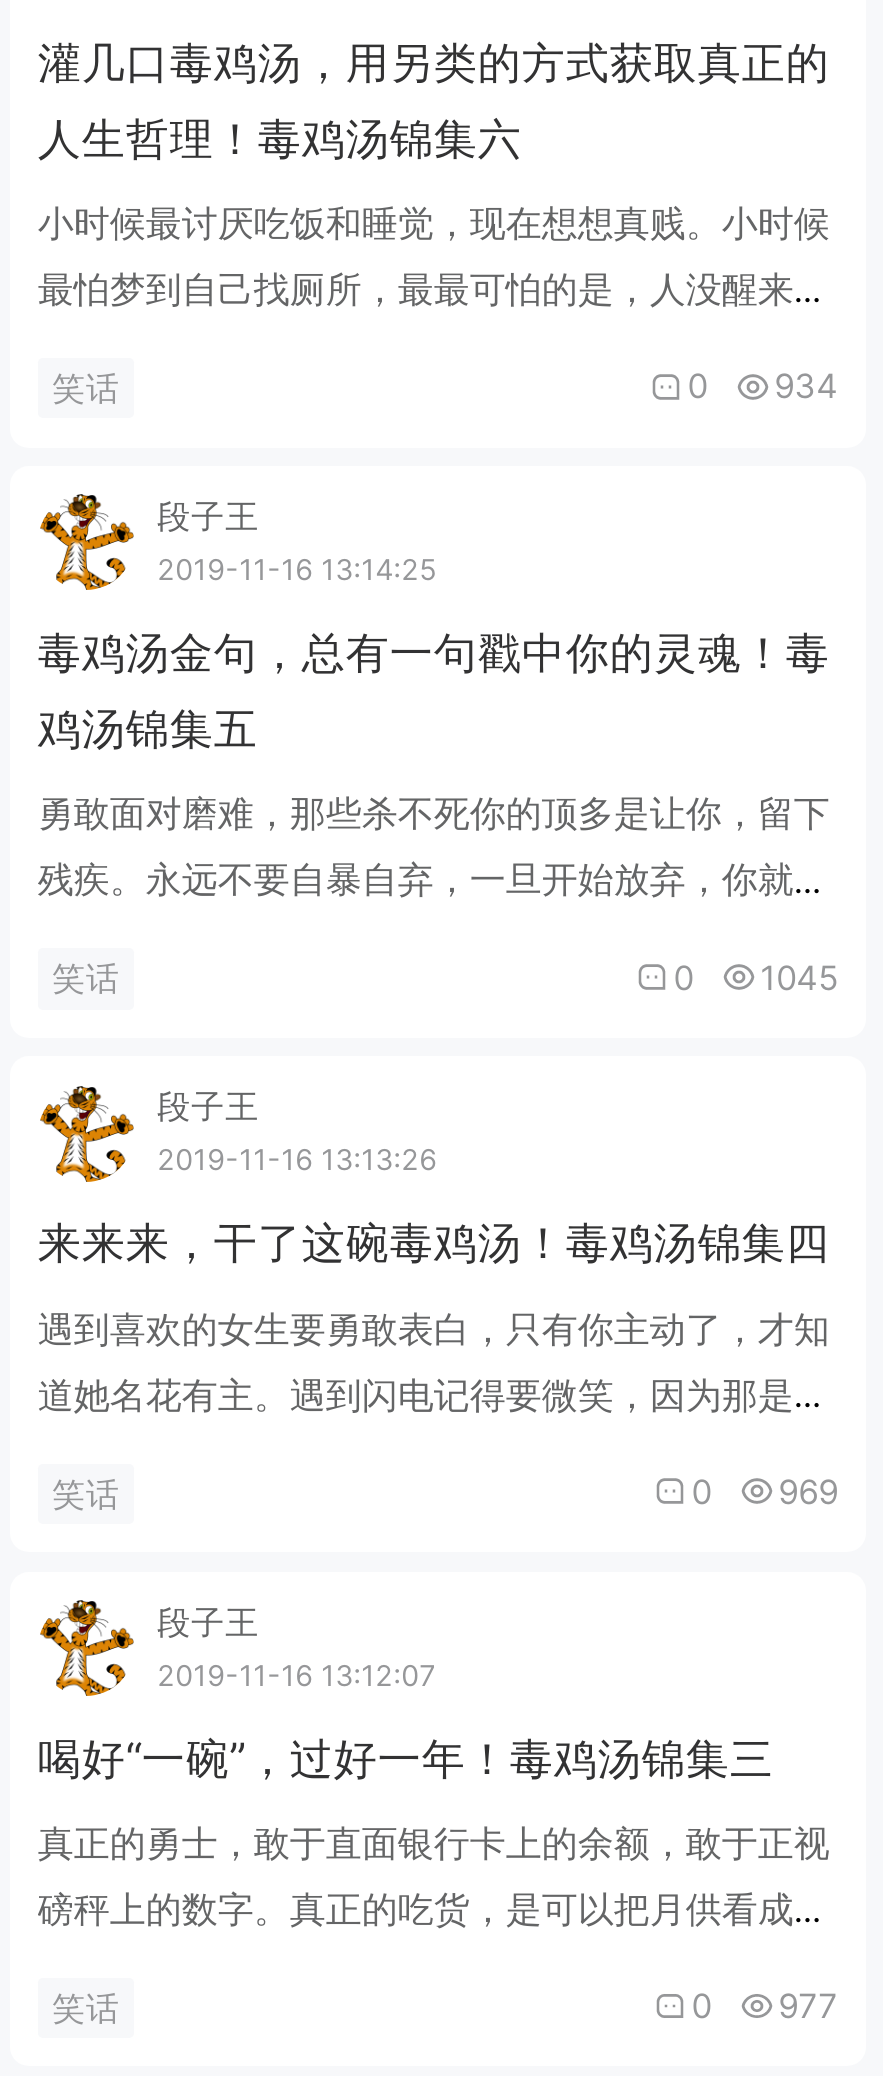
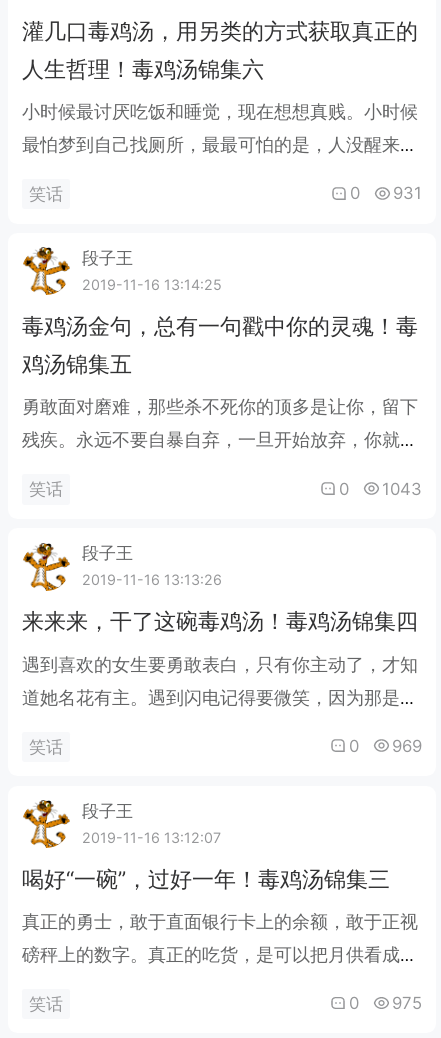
- 0 934
+ 0 931

- 0 1045
+ 0 1043

- 0 977
+ 0 975
